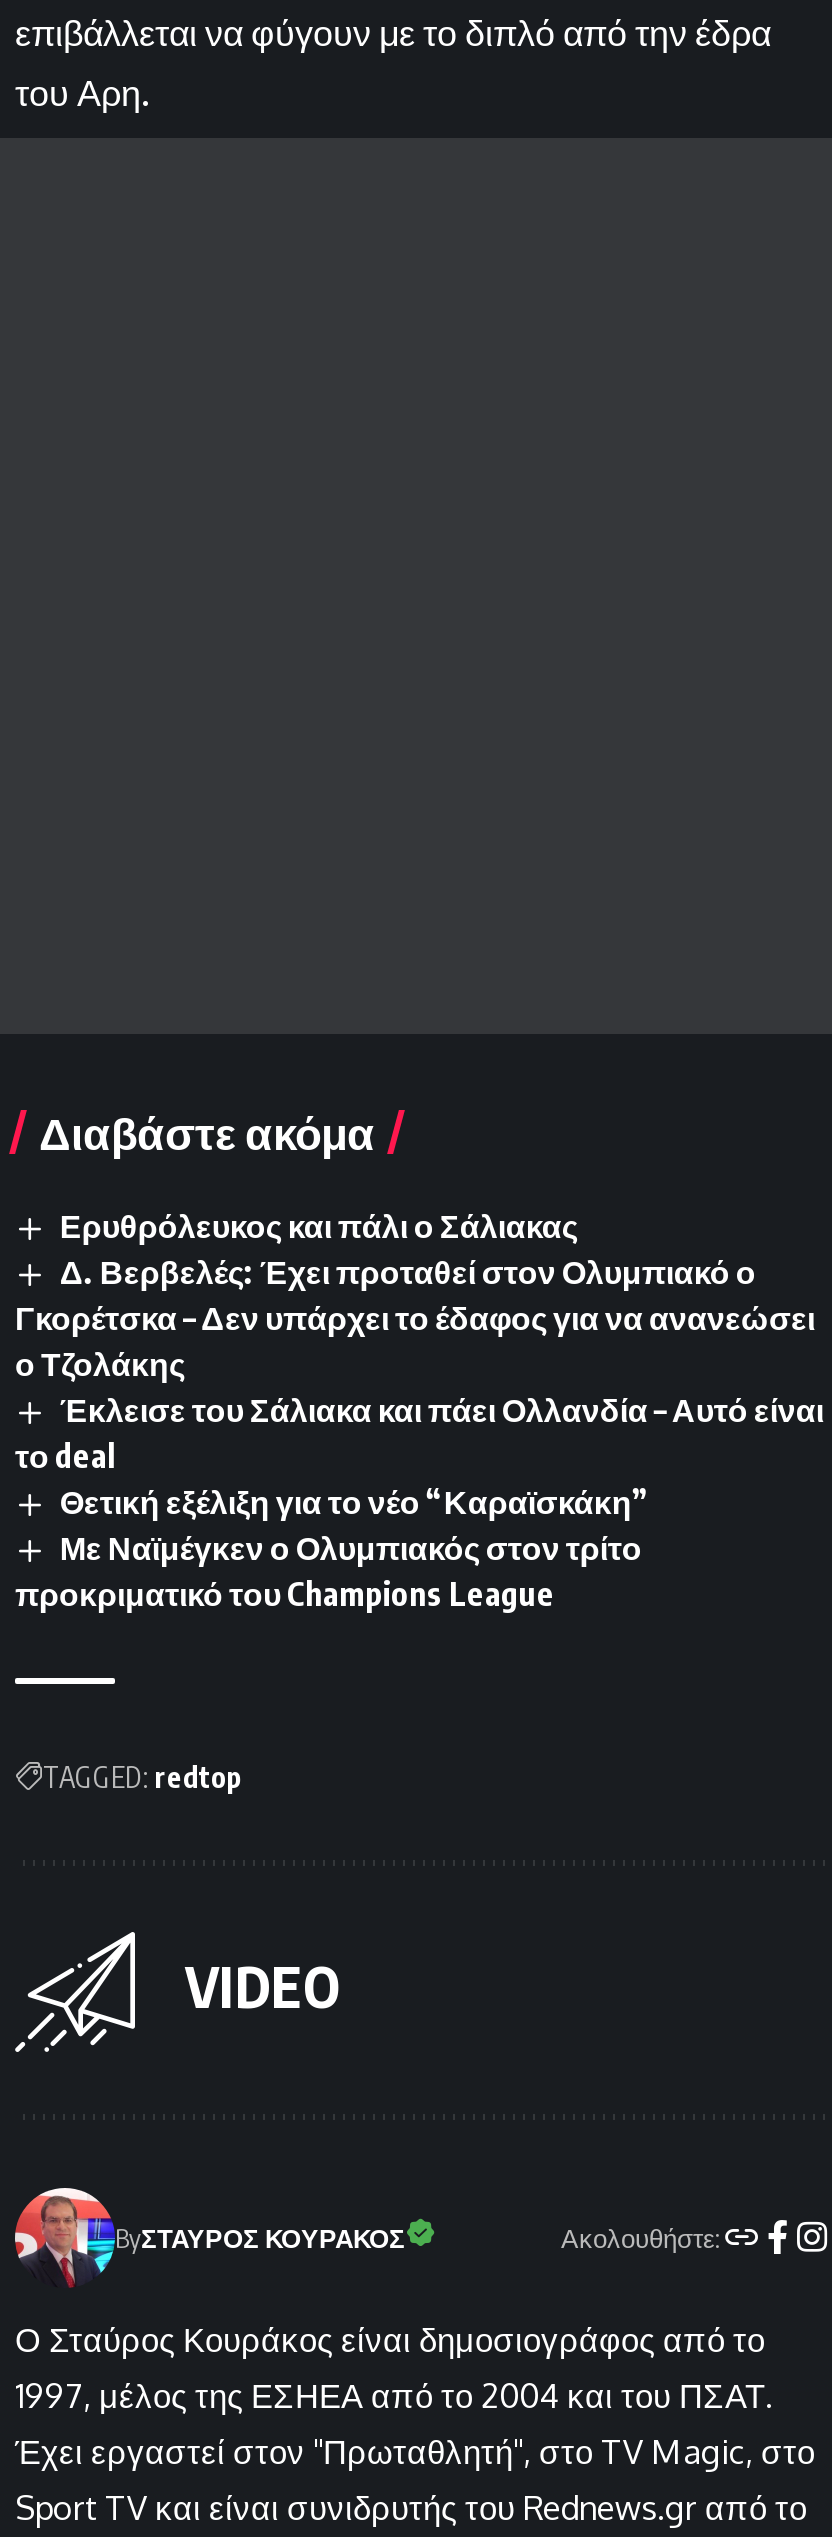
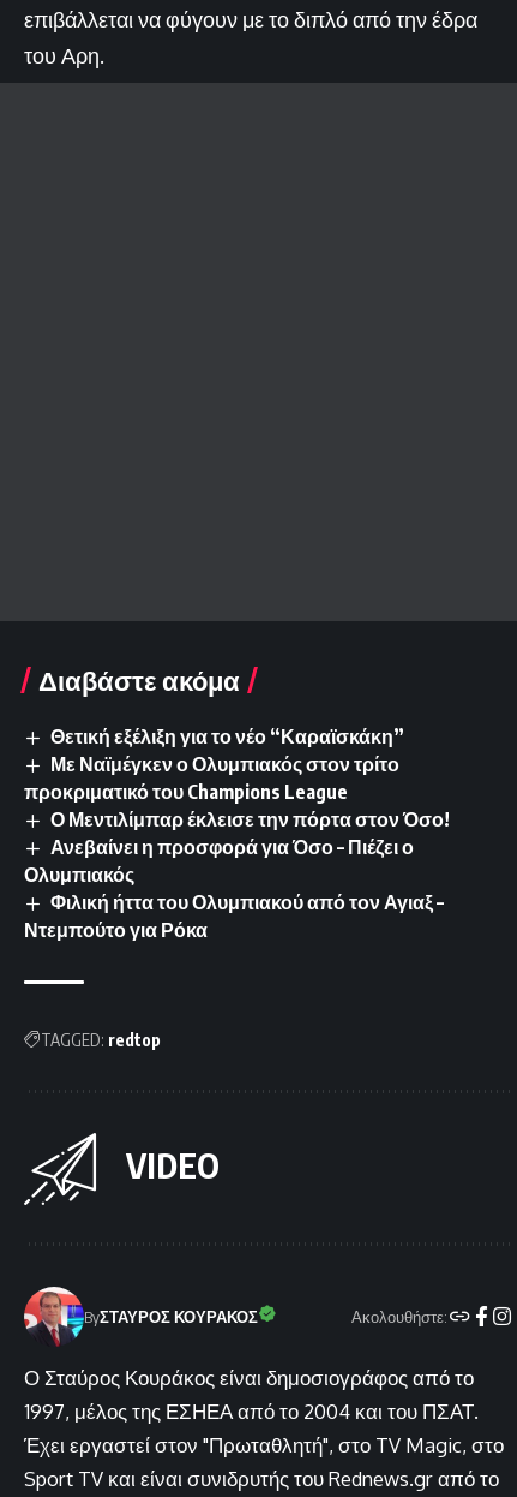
- Ερυθρόλευκος και πάλι ο Σάλιακας
- Δ. Βερβελές: Έχει προταθεί στον Ολυμπιακό ο
- Γκορέτσκα – Δεν υπάρχει το έδαφος για να ανανεώσει
- ο Τζολάκης
- Έκλεισε του Σάλιακα και πάει Ολλανδία – Αυτό είναι
- το deal

moved up: Θετική εξέλιξη για το νέο “Καραϊσκάκη” | Με Ναϊμέγκεν ο Ολυμπιακός στον τρίτο | προκριματικό του Champions League

+ Ο Μεντιλίμπαρ έκλεισε την πόρτα στον Όσο!
+ Ανεβαίνει η προσφορά για Όσο – Πιέζει ο
+ Ολυμπιακός
+ Φιλική ήττα του Ολυμπιακού από τον Αγιαξ –
+ Ντεμπούτο για Ρόκα
